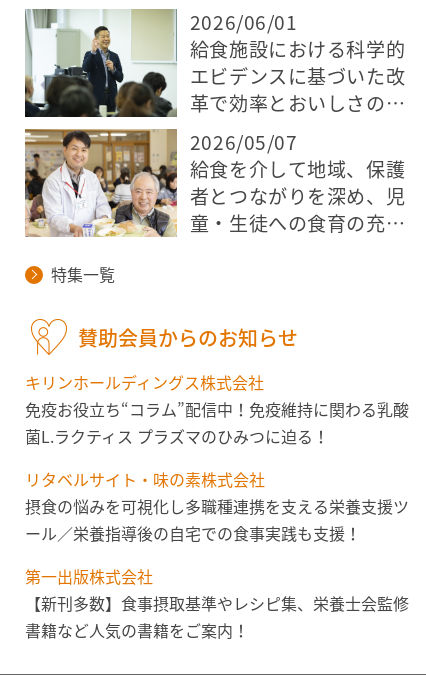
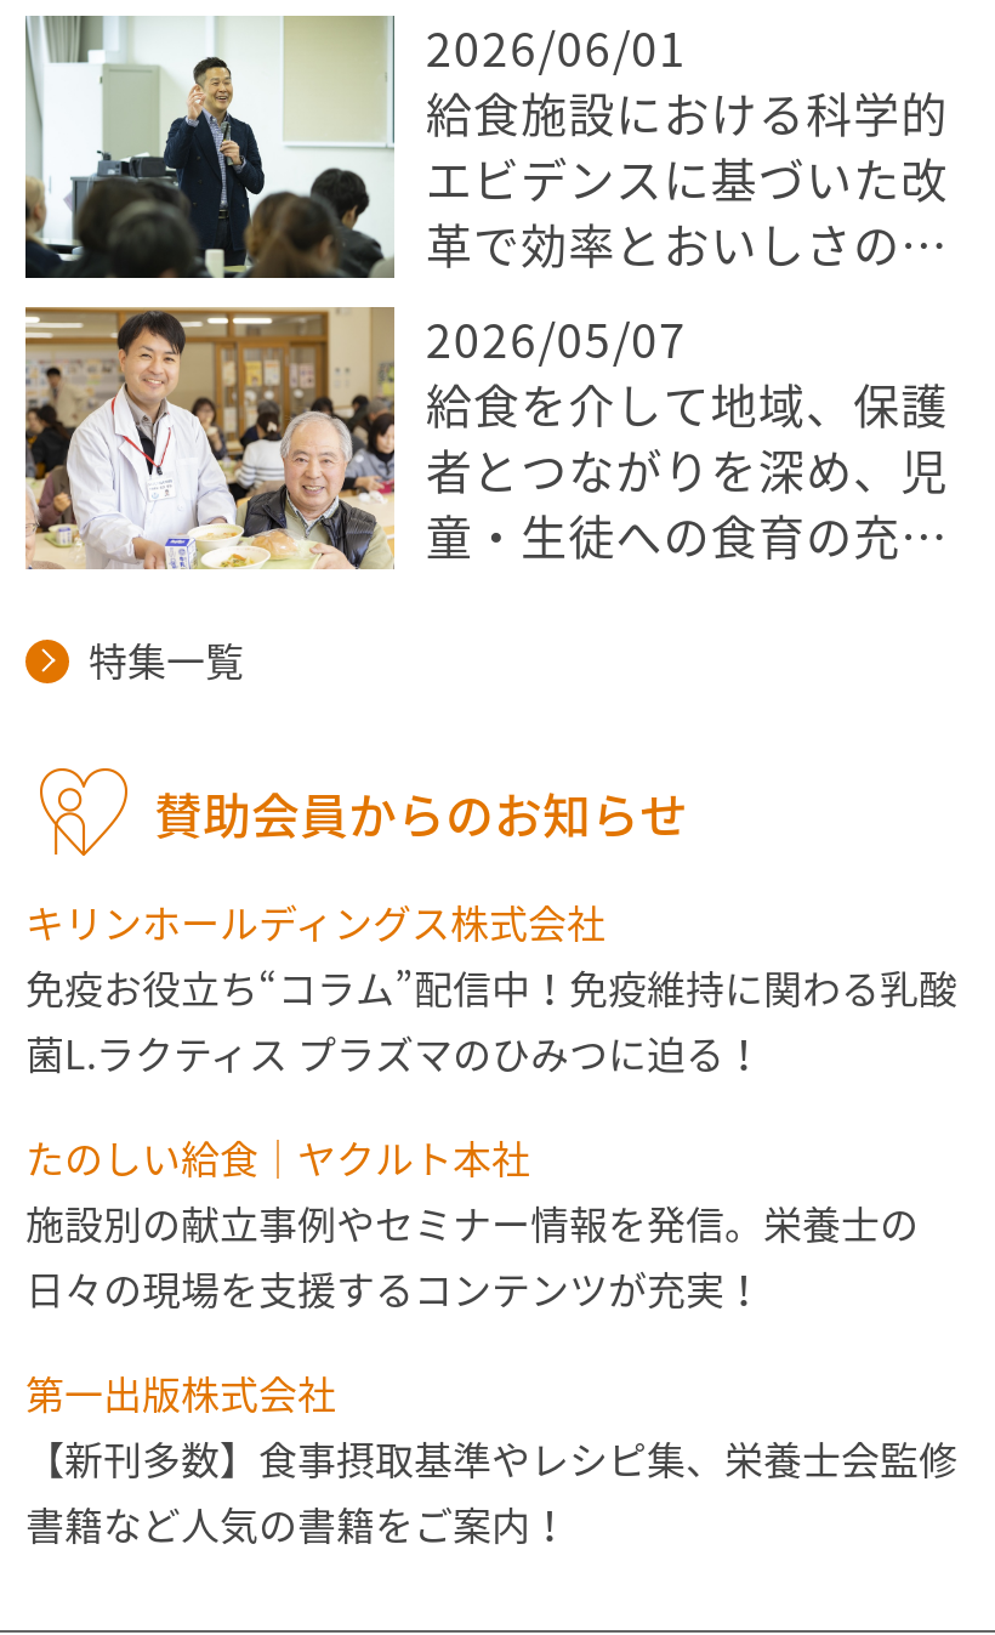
- リタベルサイト・味の素株式会社
- 摂食の悩みを可視化し多職種連携を支える栄養支援ツ
- ール／栄養指導後の自宅での食事実践も支援！
+ たのしい給食｜ヤクルト本社
+ 施設別の献立事例やセミナー情報を発信。栄養士の
+ 日々の現場を支援するコンテンツが充実！
